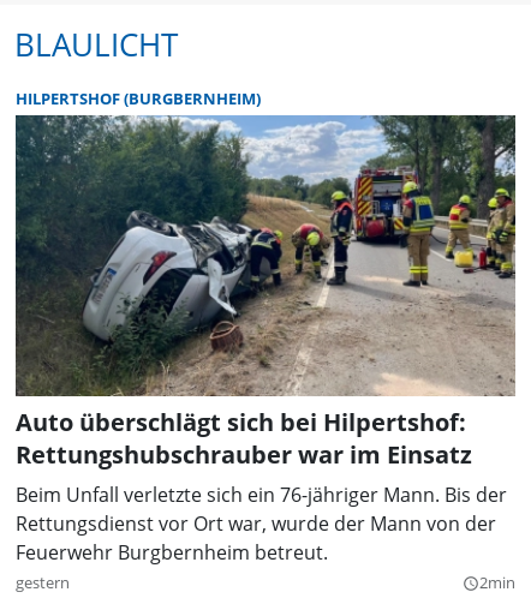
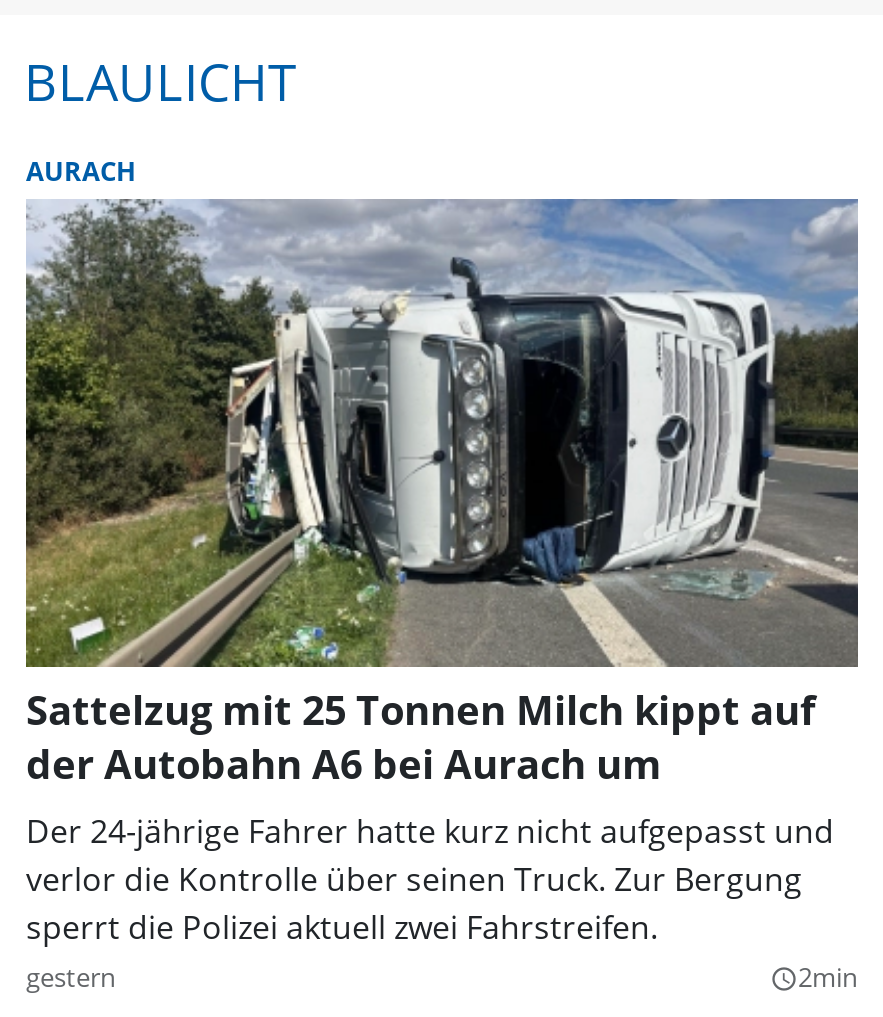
- HILPERTSHOF (BURGBERNHEIM)
+ AURACH

- [image]
- Auto überschlägt sich bei Hilpertshof:
- Rettungshubschrauber war im Einsatz
- Beim Unfall verletzte sich ein 76-jähriger Mann. Bis der
- Rettungsdienst vor Ort war, wurde der Mann von der
- Feuerwehr Burgbernheim betreut.
+ [image]
+ Sattelzug mit 25 Tonnen Milch kippt auf
+ der Autobahn A6 bei Aurach um
+ Der 24-jährige Fahrer hatte kurz nicht aufgepasst und
+ verlor die Kontrolle über seinen Truck. Zur Bergung
+ sperrt die Polizei aktuell zwei Fahrstreifen.
